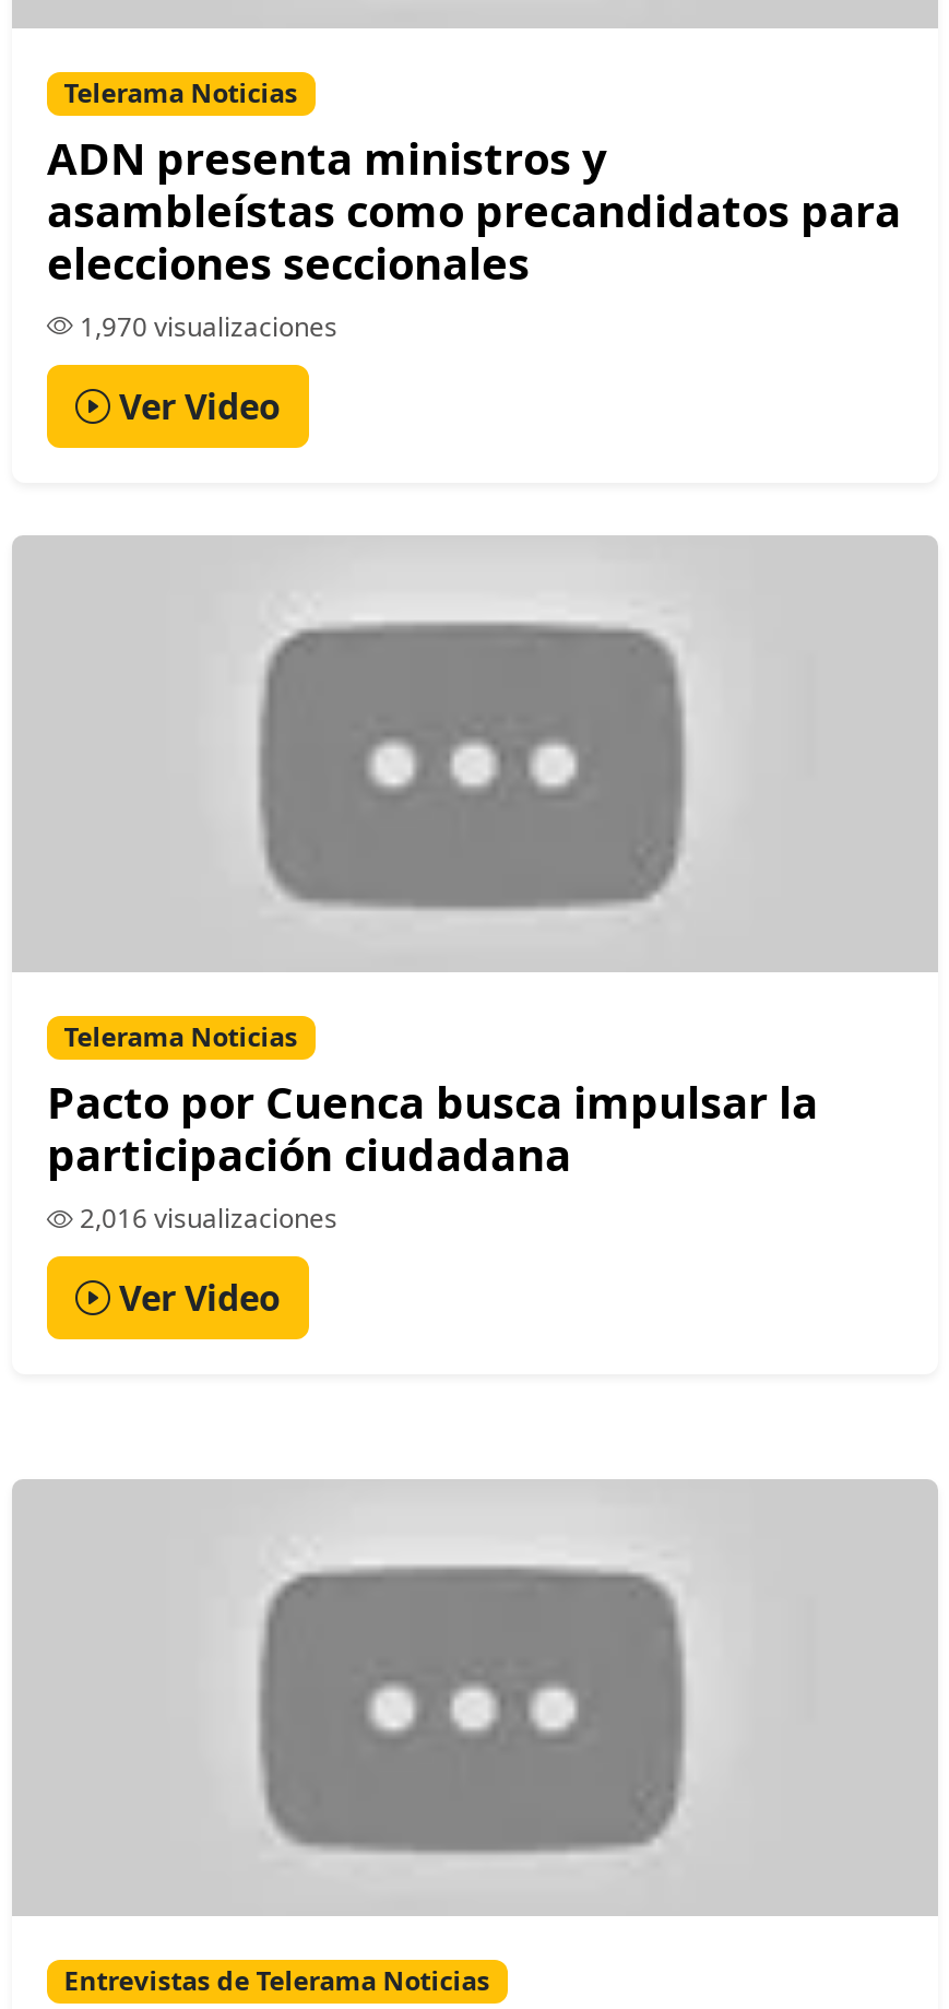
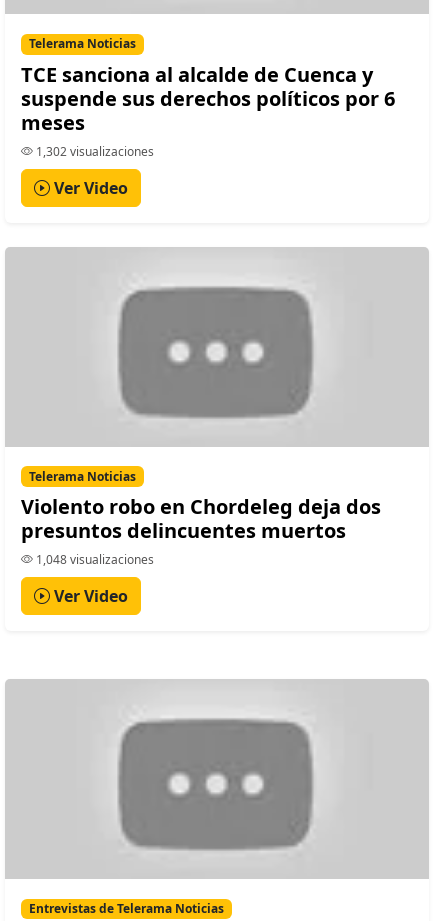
- ADN presenta ministros y
- asambleístas como precandidatos para
- elecciones seccionales
- 1,970 visualizaciones
+ TCE sanciona al alcalde de Cuenca y
+ suspende sus derechos políticos por 6
+ meses
+ 1,302 visualizaciones

- Pacto por Cuenca busca impulsar la
- participación ciudadana
- 2,016 visualizaciones
+ Violento robo en Chordeleg deja dos
+ presuntos delincuentes muertos
+ 1,048 visualizaciones
